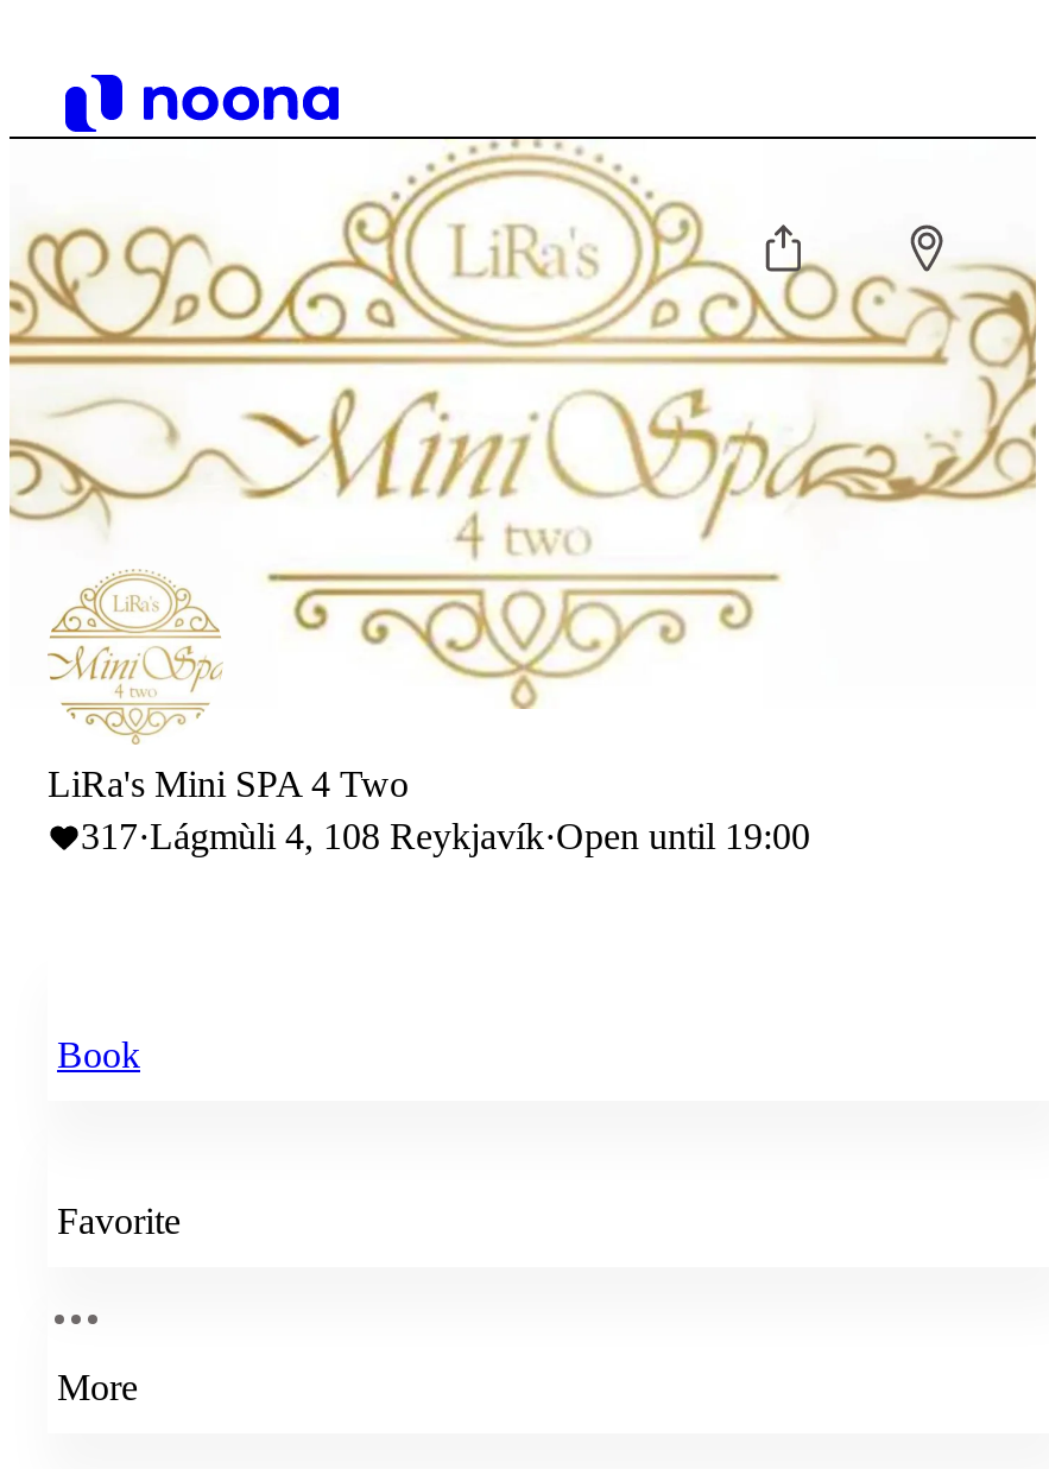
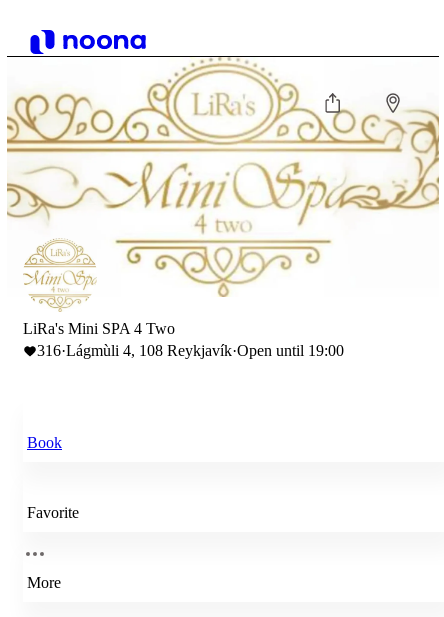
- 317·Lágmùli 4, 108 Reykjavík·Open until 19:00
+ 316·Lágmùli 4, 108 Reykjavík·Open until 19:00
